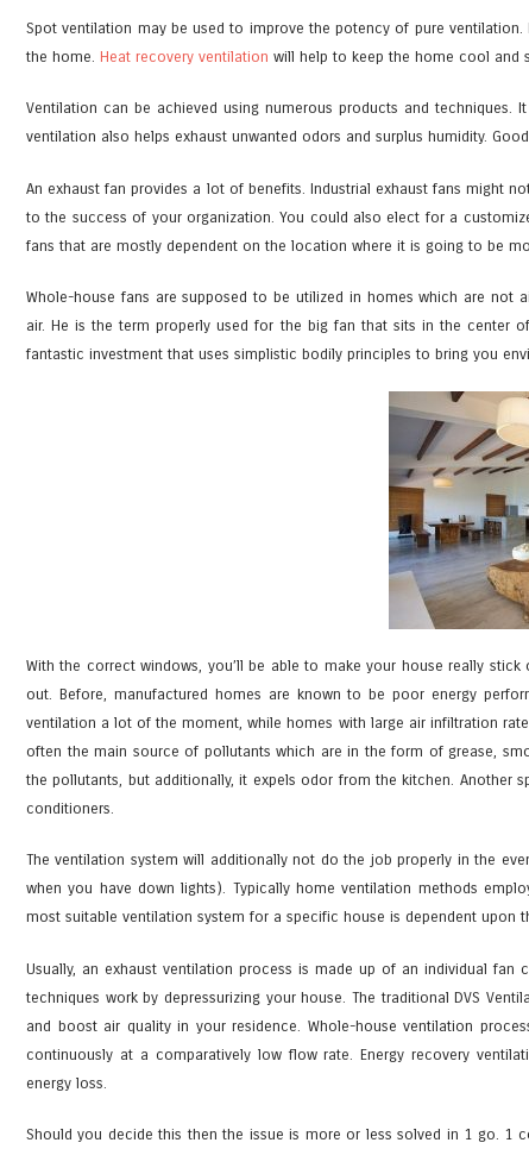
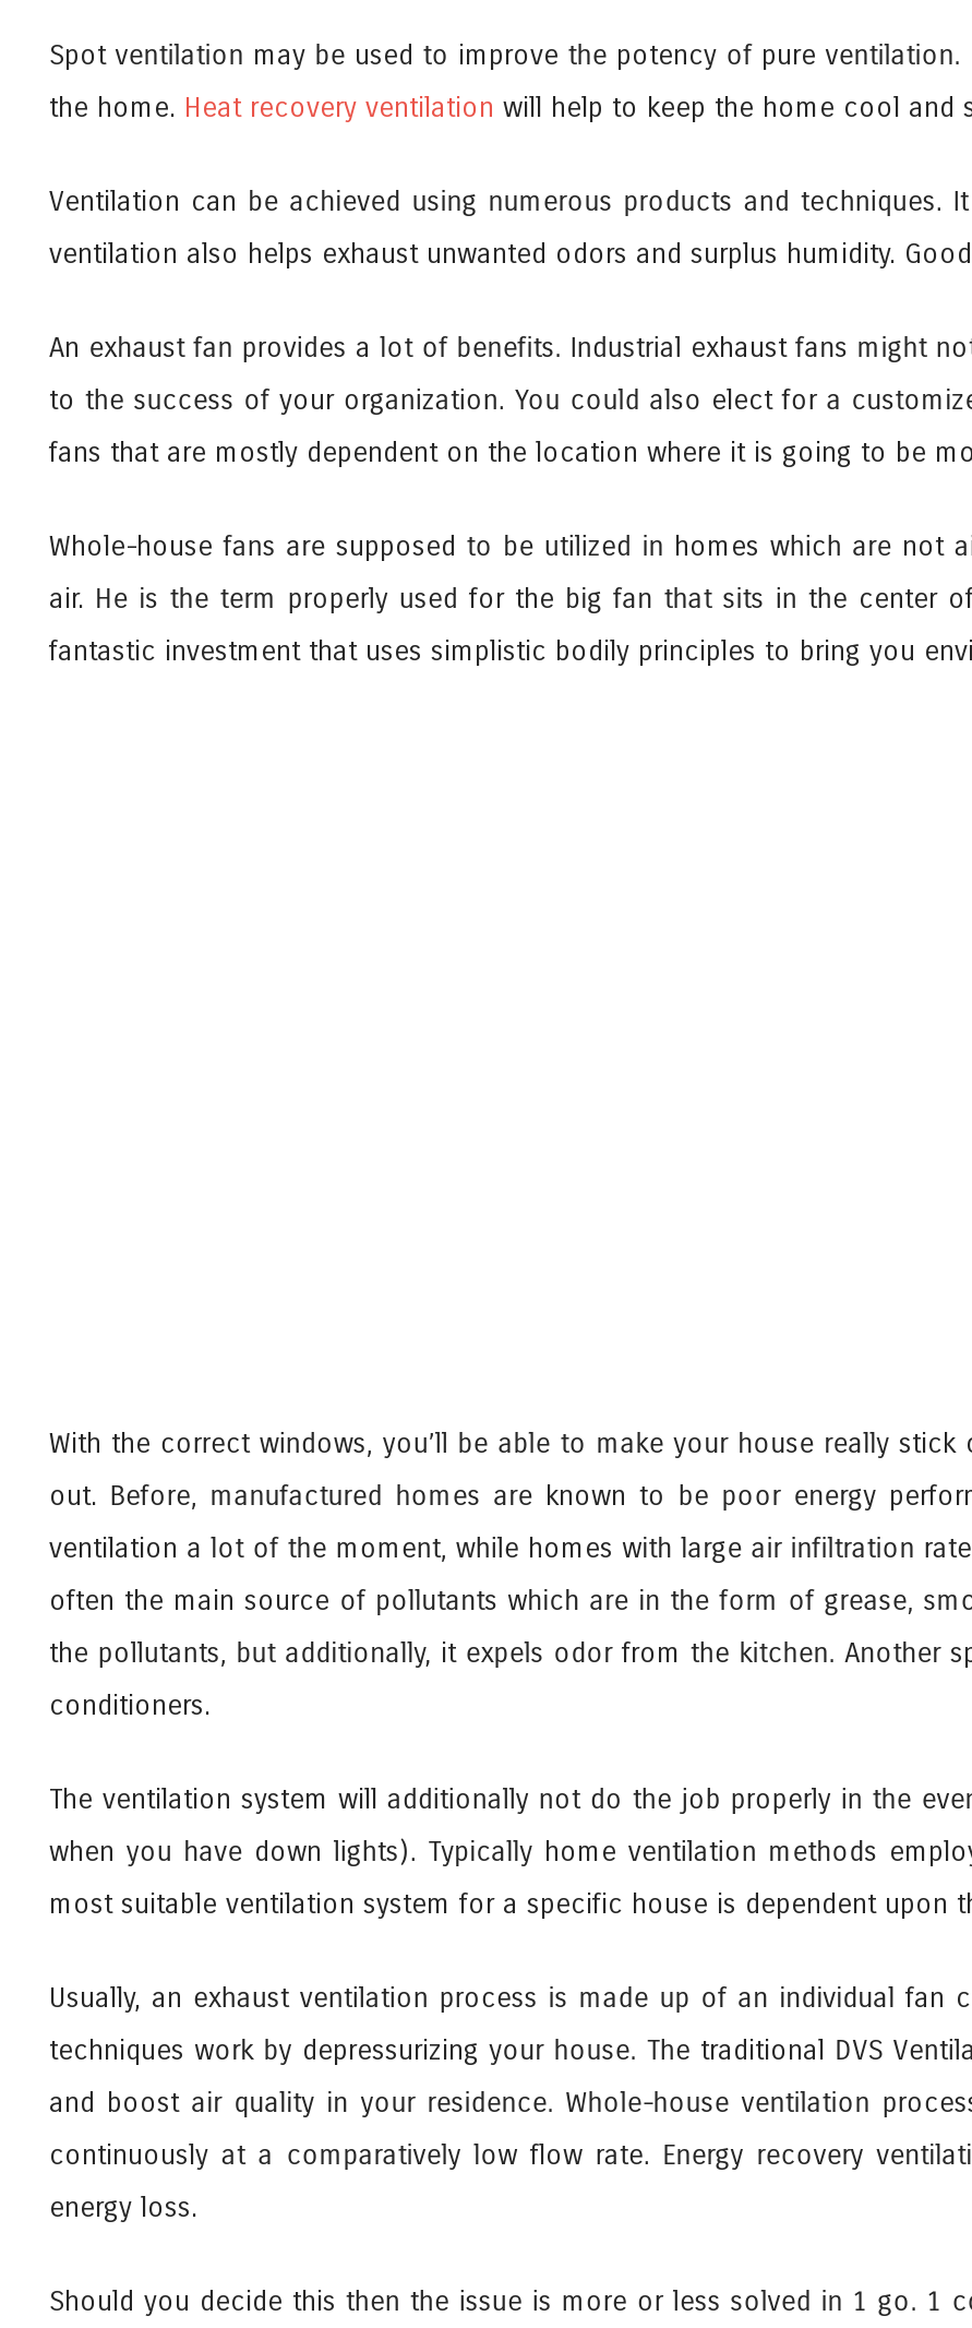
- [image]
